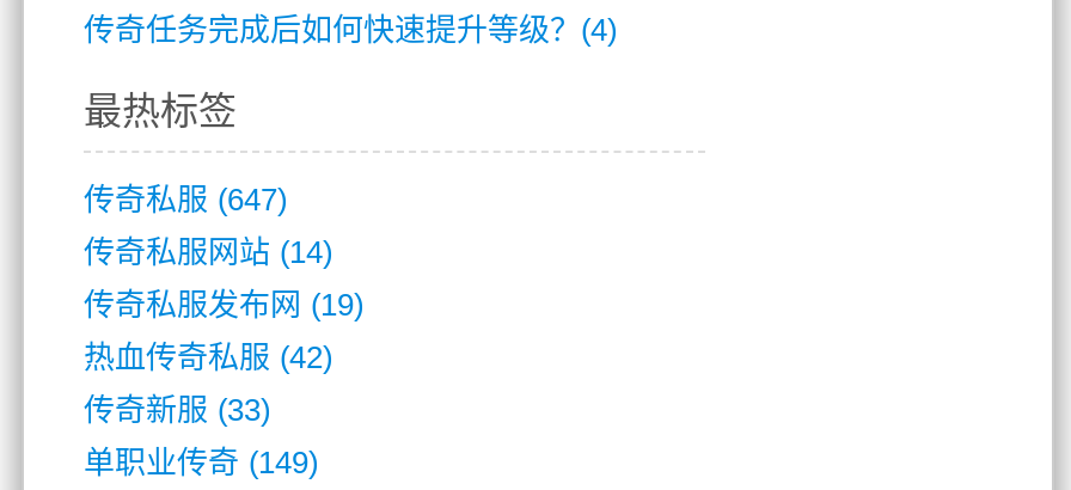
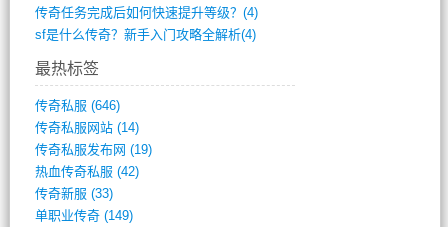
+ sf是什么传奇？新手入门攻略全解析(4)

- 传奇私服(647)
+ 传奇私服(646)
